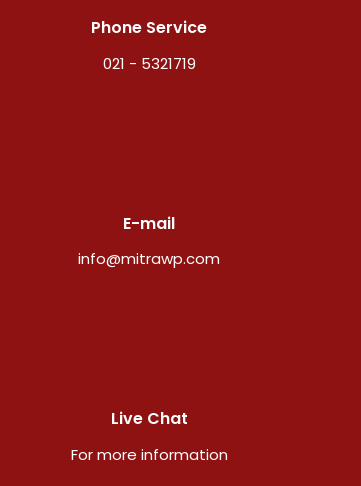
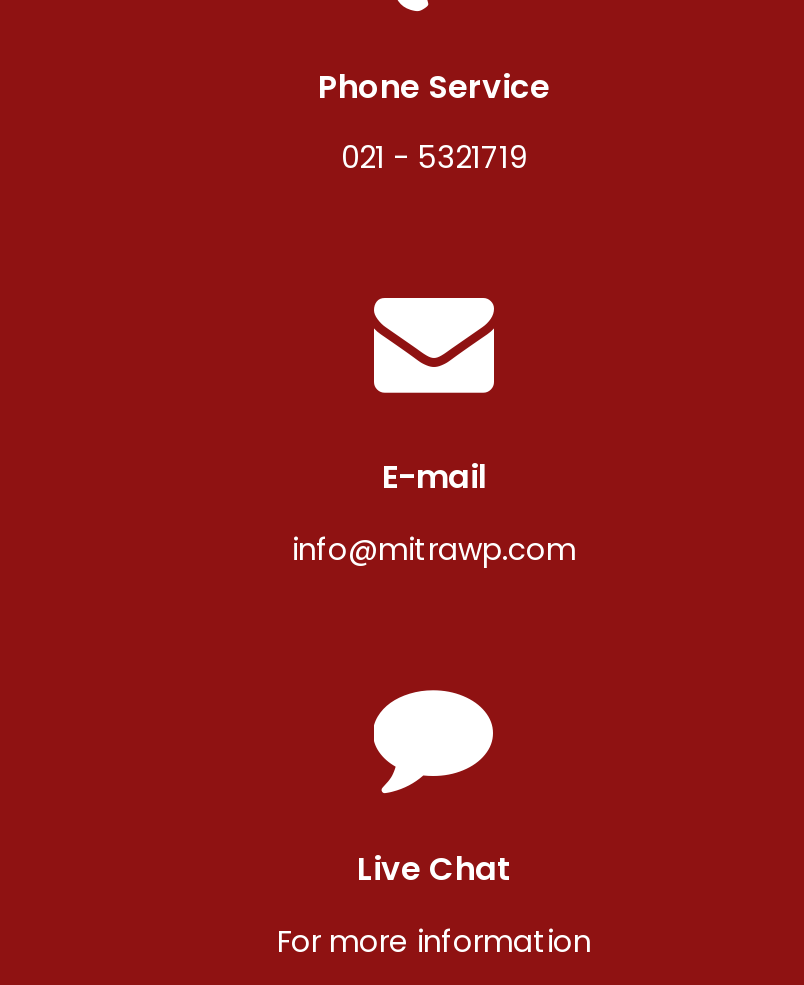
+ [image]

+ [image]
